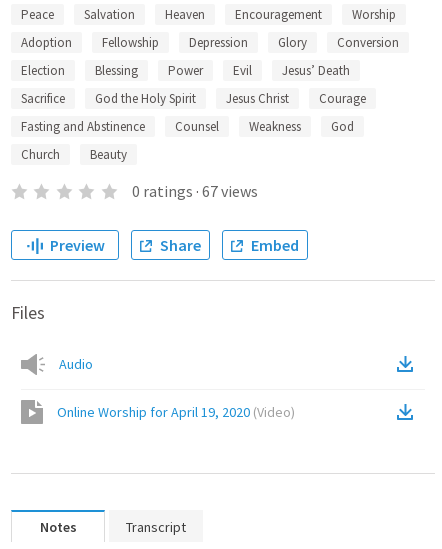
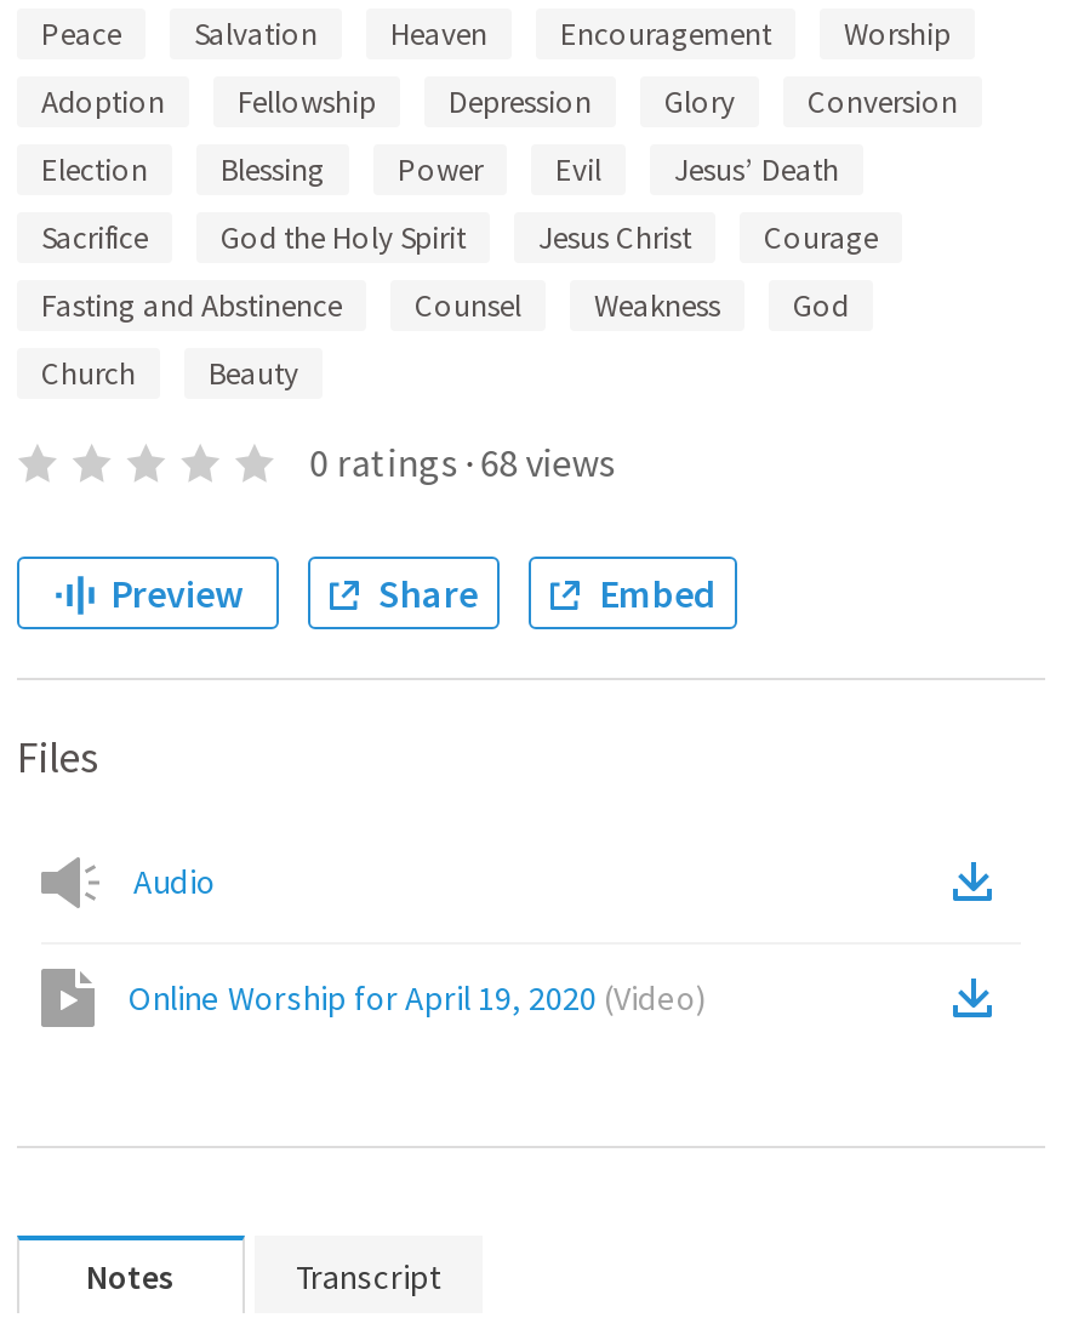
- 0 ratings · 67 views
+ 0 ratings · 68 views
